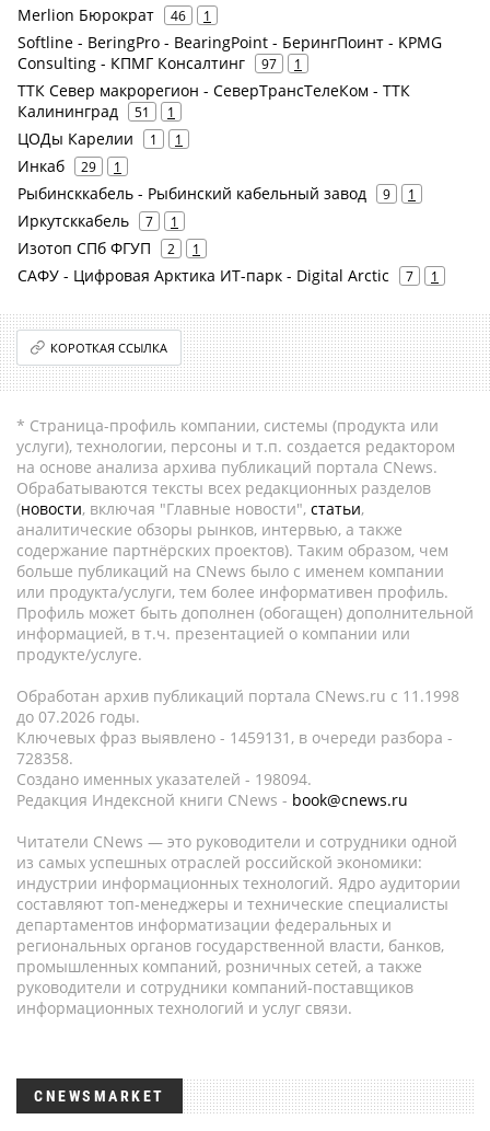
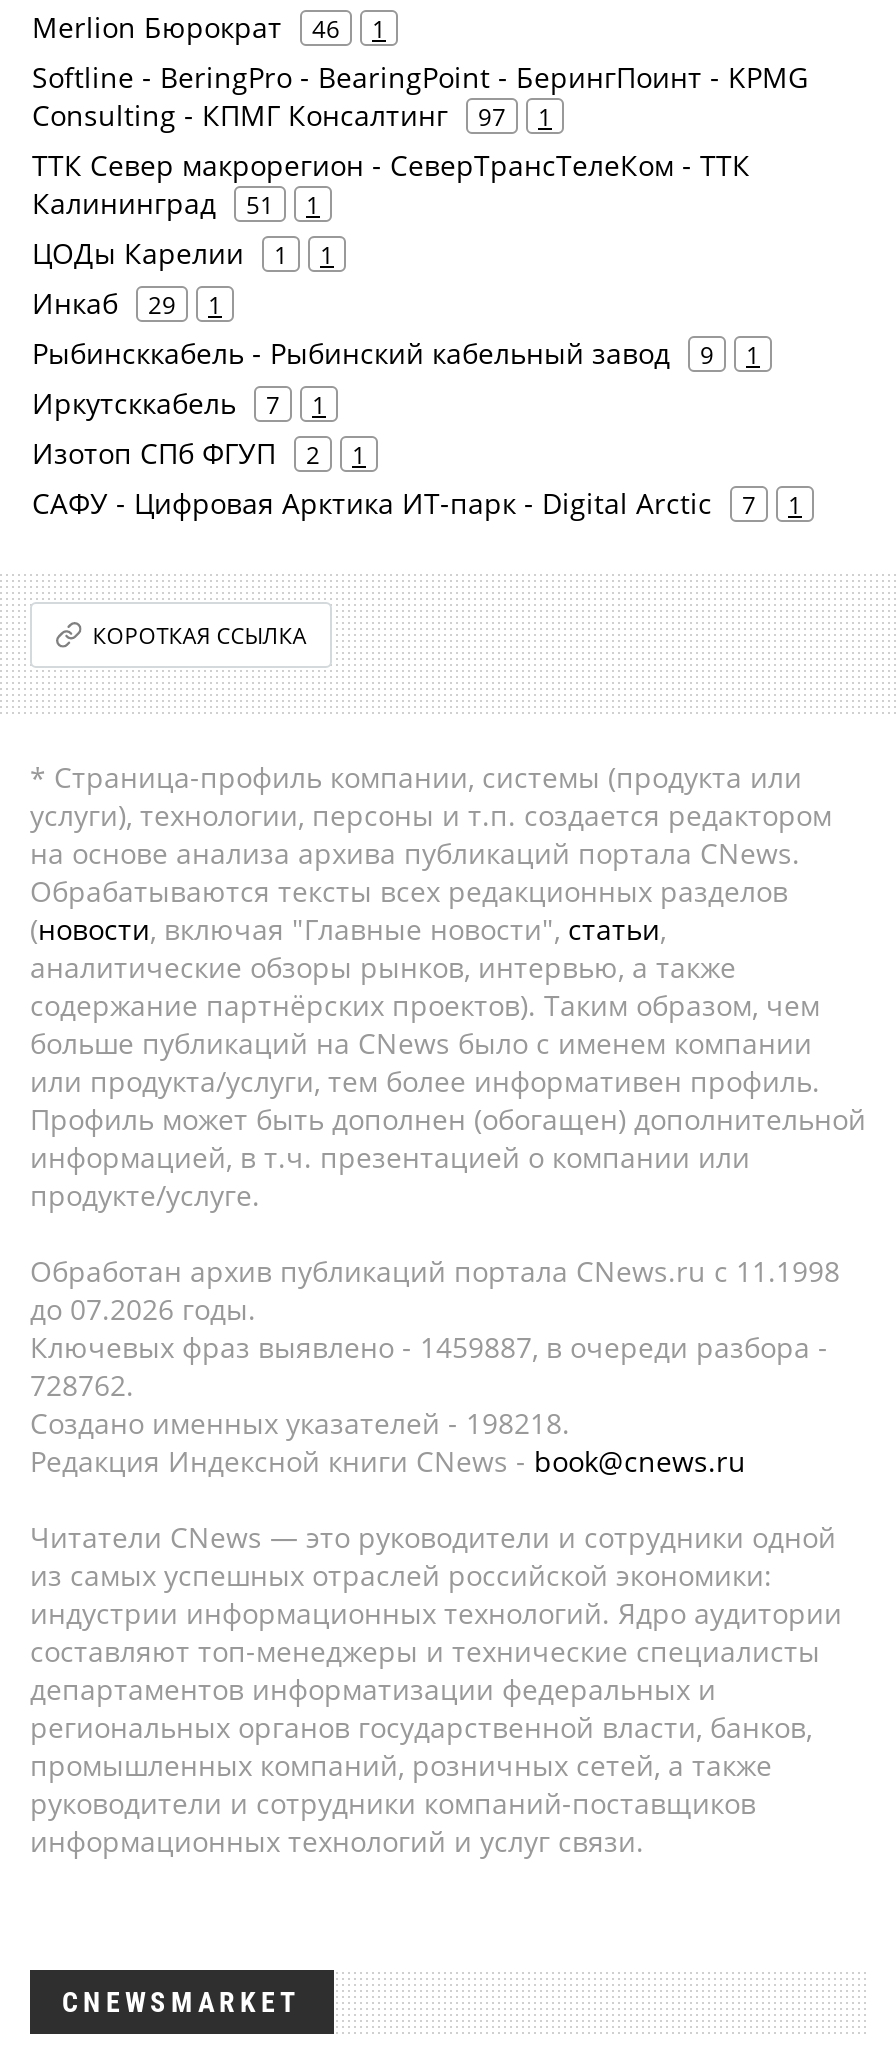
- Ключевых фраз выявлено - 1459131, в очереди разбора -
+ Ключевых фраз выявлено - 1459887, в очереди разбора -

- 728358.
+ 728762.

- Создано именных указателей - 198094.
+ Создано именных указателей - 198218.
